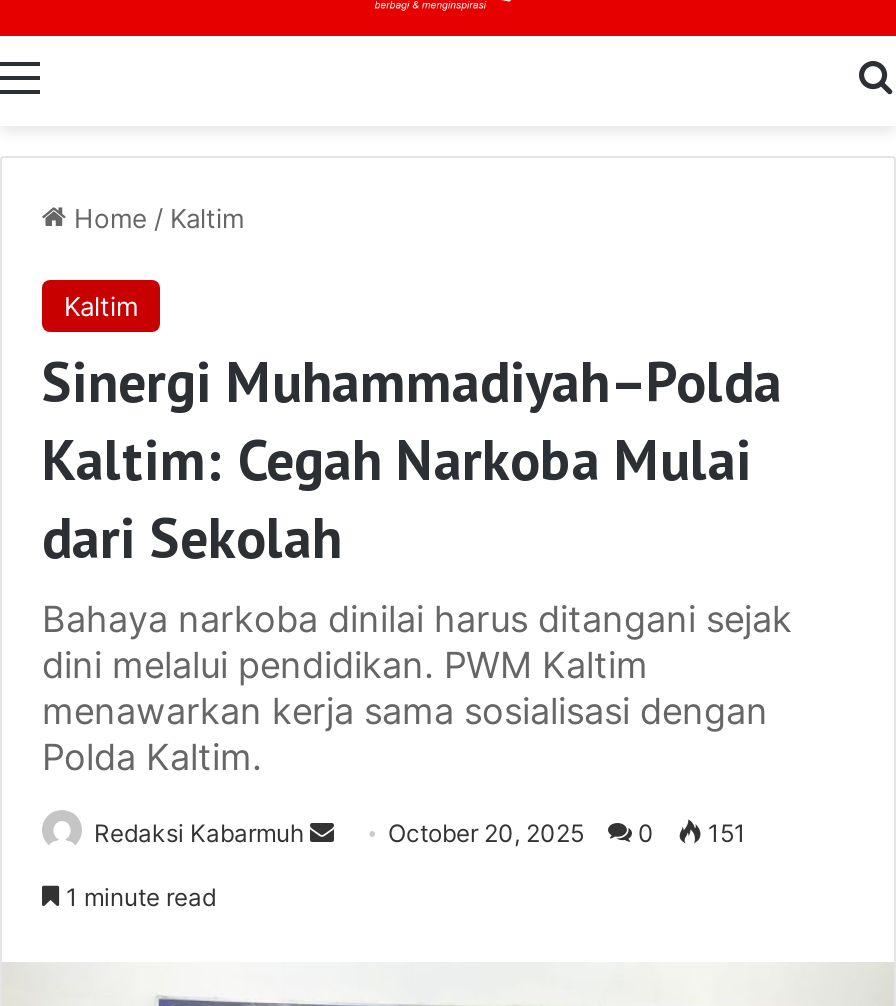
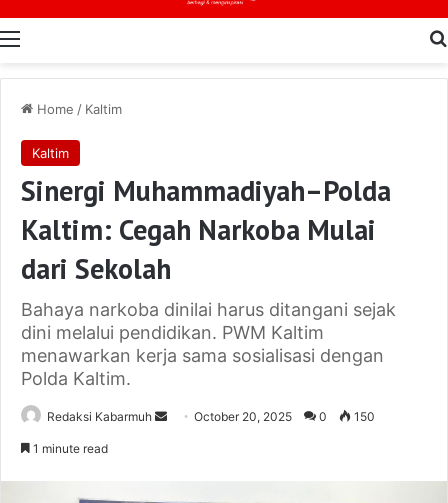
- 151
+ 150
